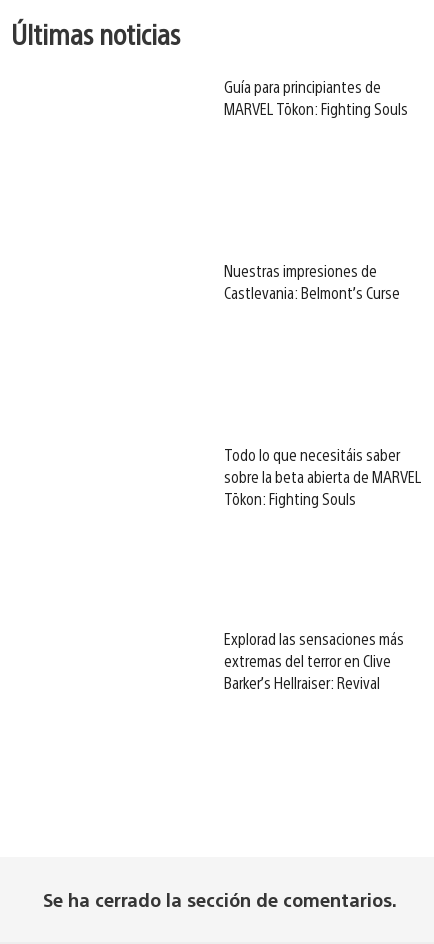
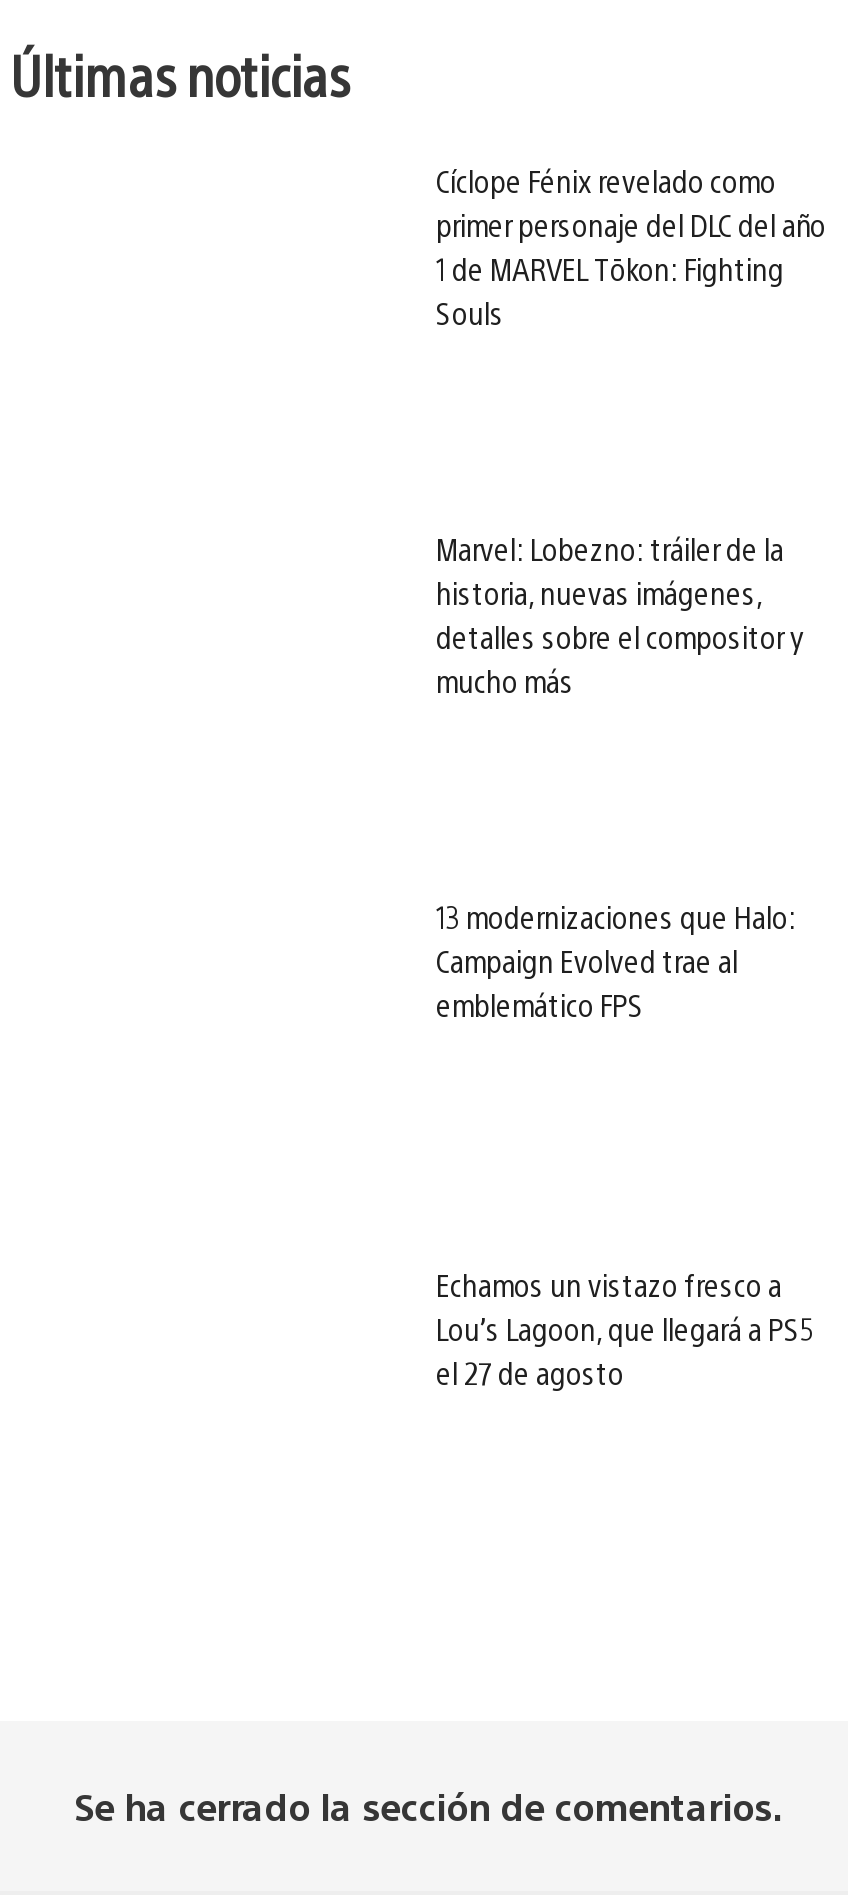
- Guía para principiantes de
- MARVEL Tōkon: Fighting Souls
+ Cíclope Fénix revelado como
+ primer personaje del DLC del año
+ 1 de MARVEL Tōkon: Fighting
+ Souls

- Nuestras impresiones de
- Castlevania: Belmont’s Curse
+ Marvel: Lobezno: tráiler de la
+ historia, nuevas imágenes,
+ detalles sobre el compositor y
+ mucho más

- Todo lo que necesitáis saber
- sobre la beta abierta de MARVEL
- Tōkon: Fighting Souls
+ 13 modernizaciones que Halo:
+ Campaign Evolved trae al
+ emblemático FPS

- Explorad las sensaciones más
- extremas del terror en Clive
- Barker’s Hellraiser: Revival
+ Echamos un vistazo fresco a
+ Lou’s Lagoon, que llegará a PS5
+ el 27 de agosto
